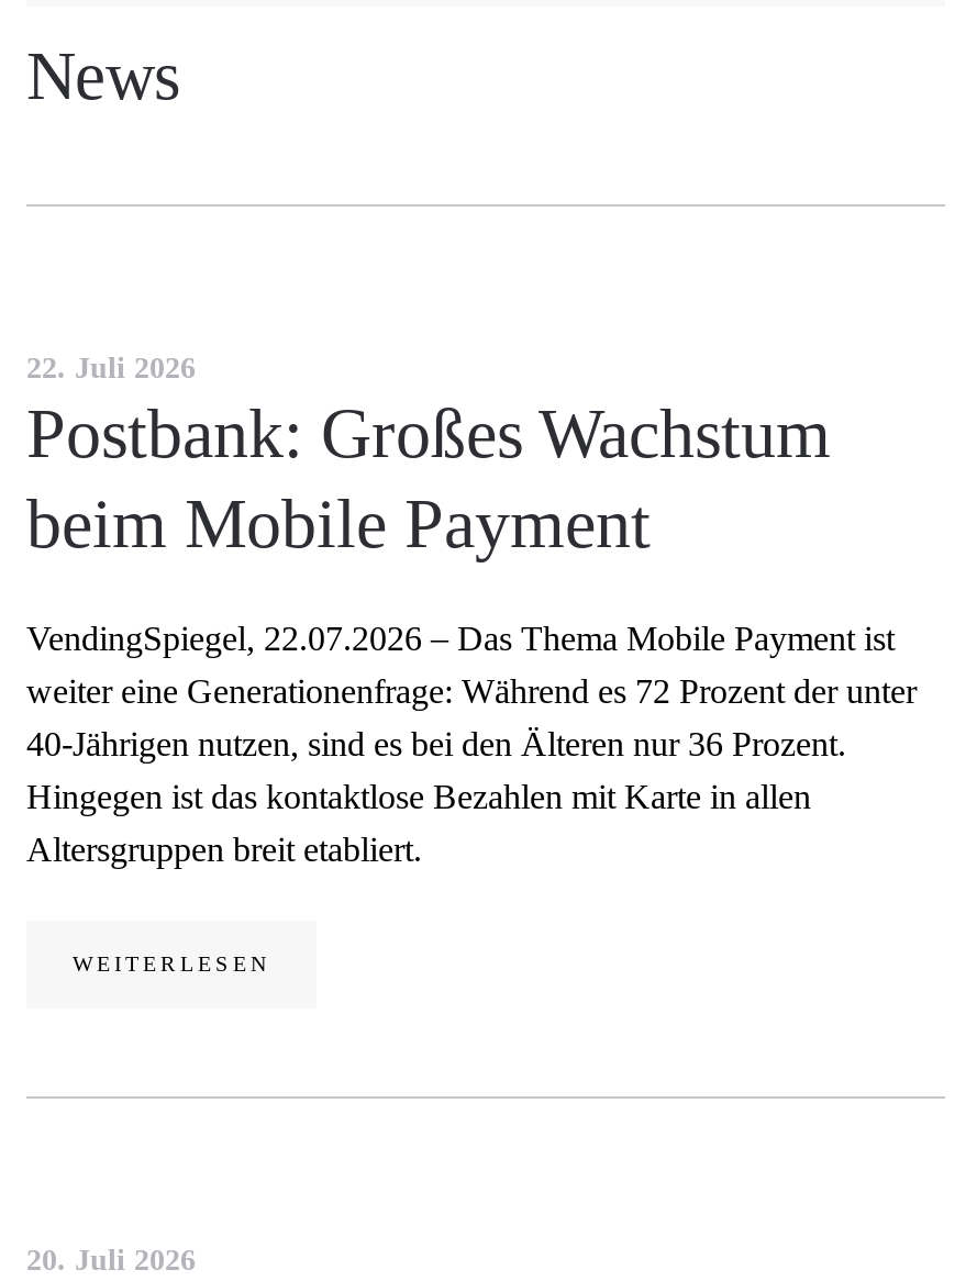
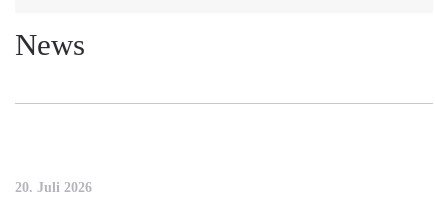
- 22. Juli 2026
- Postbank: Großes Wachstum
- beim Mobile Payment
- VendingSpiegel, 22.07.2026 – Das Thema Mobile Payment ist
- weiter eine Generationenfrage: Während es 72 Prozent der unter
- 40-Jährigen nutzen, sind es bei den Älteren nur 36 Prozent.
- Hingegen ist das kontaktlose Bezahlen mit Karte in allen
- Altersgruppen breit etabliert.
- WEITERLESEN
